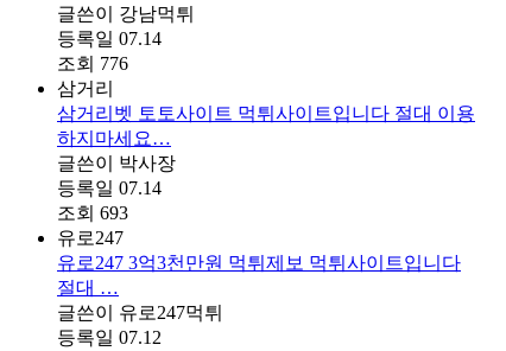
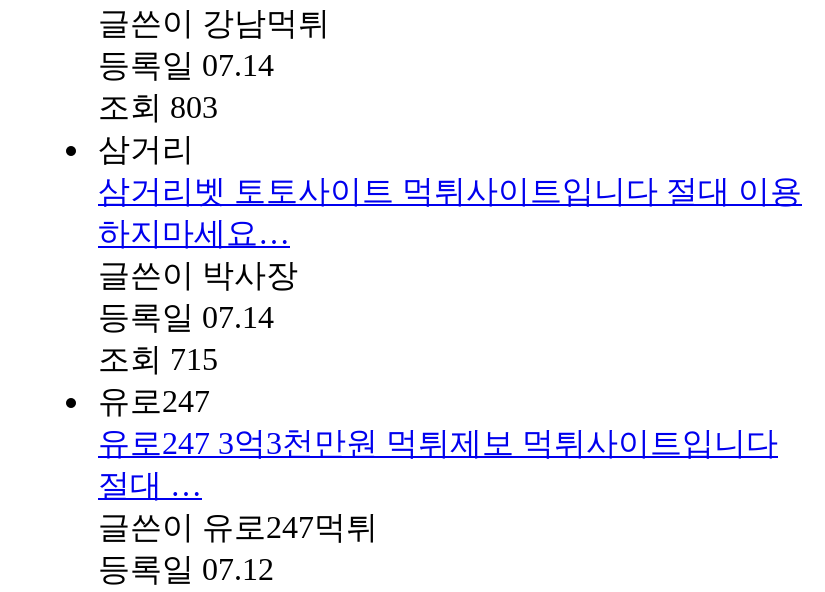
- 조회 776
+ 조회 803

- 조회 693
+ 조회 715
